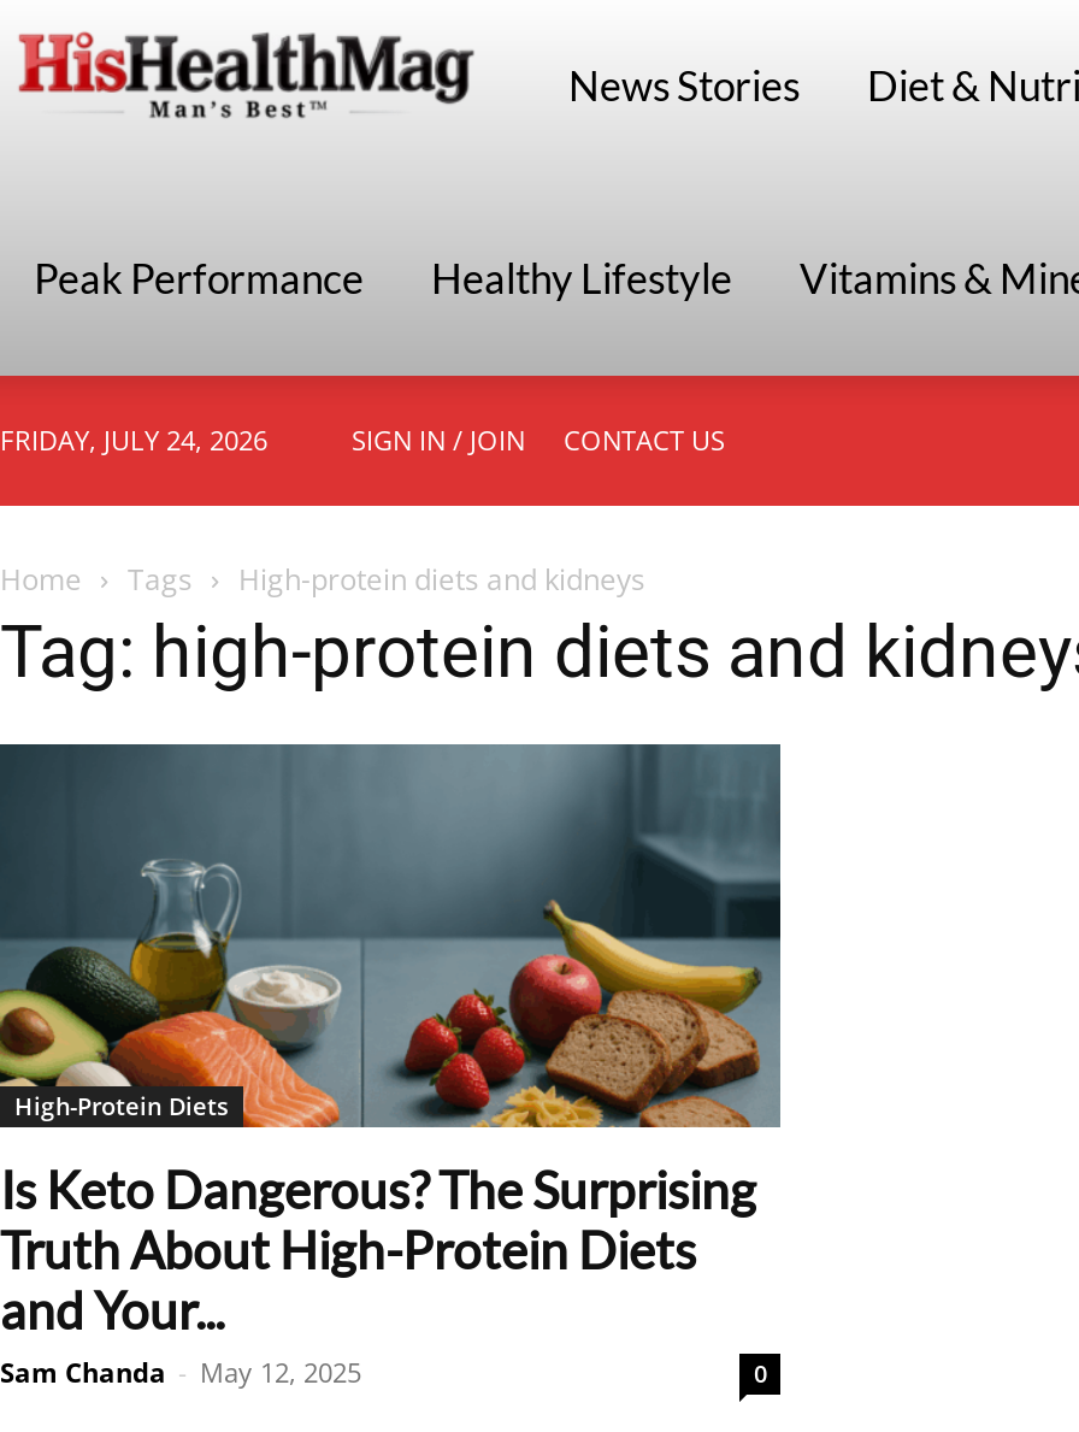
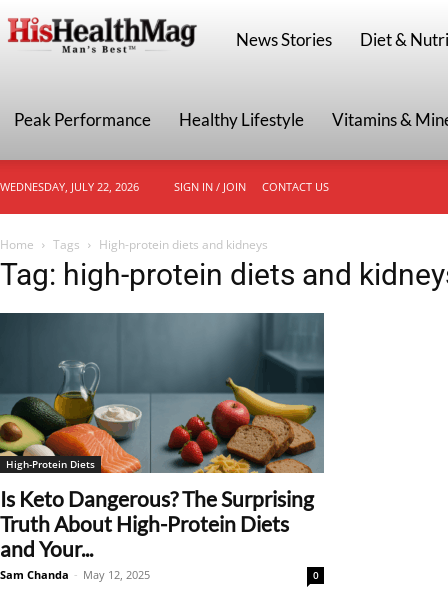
- FRIDAY, JULY 24, 2026
+ WEDNESDAY, JULY 22, 2026
